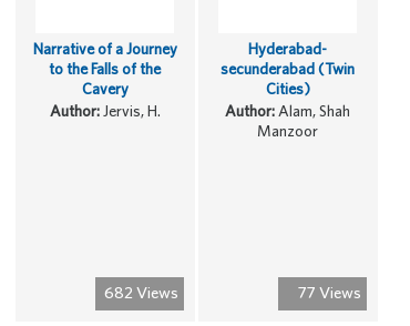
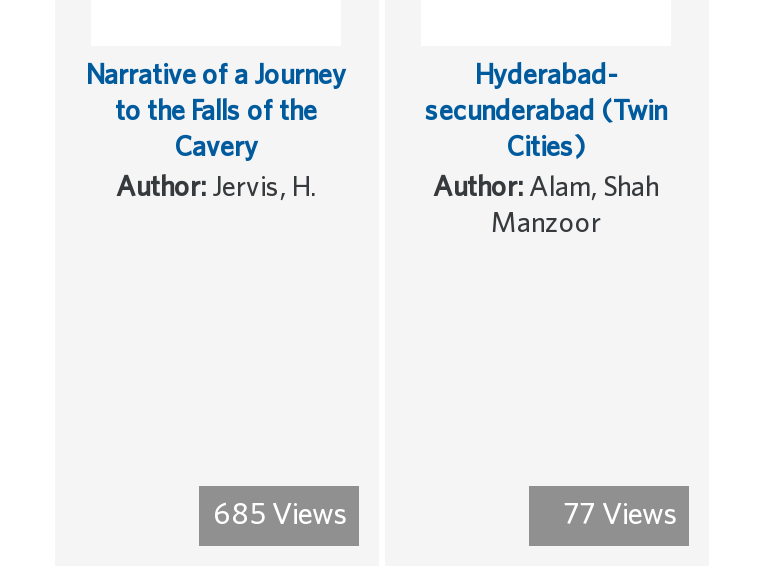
- 682 Views
+ 685 Views
